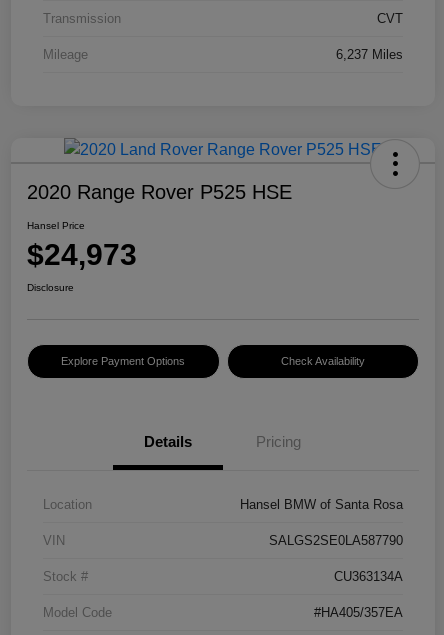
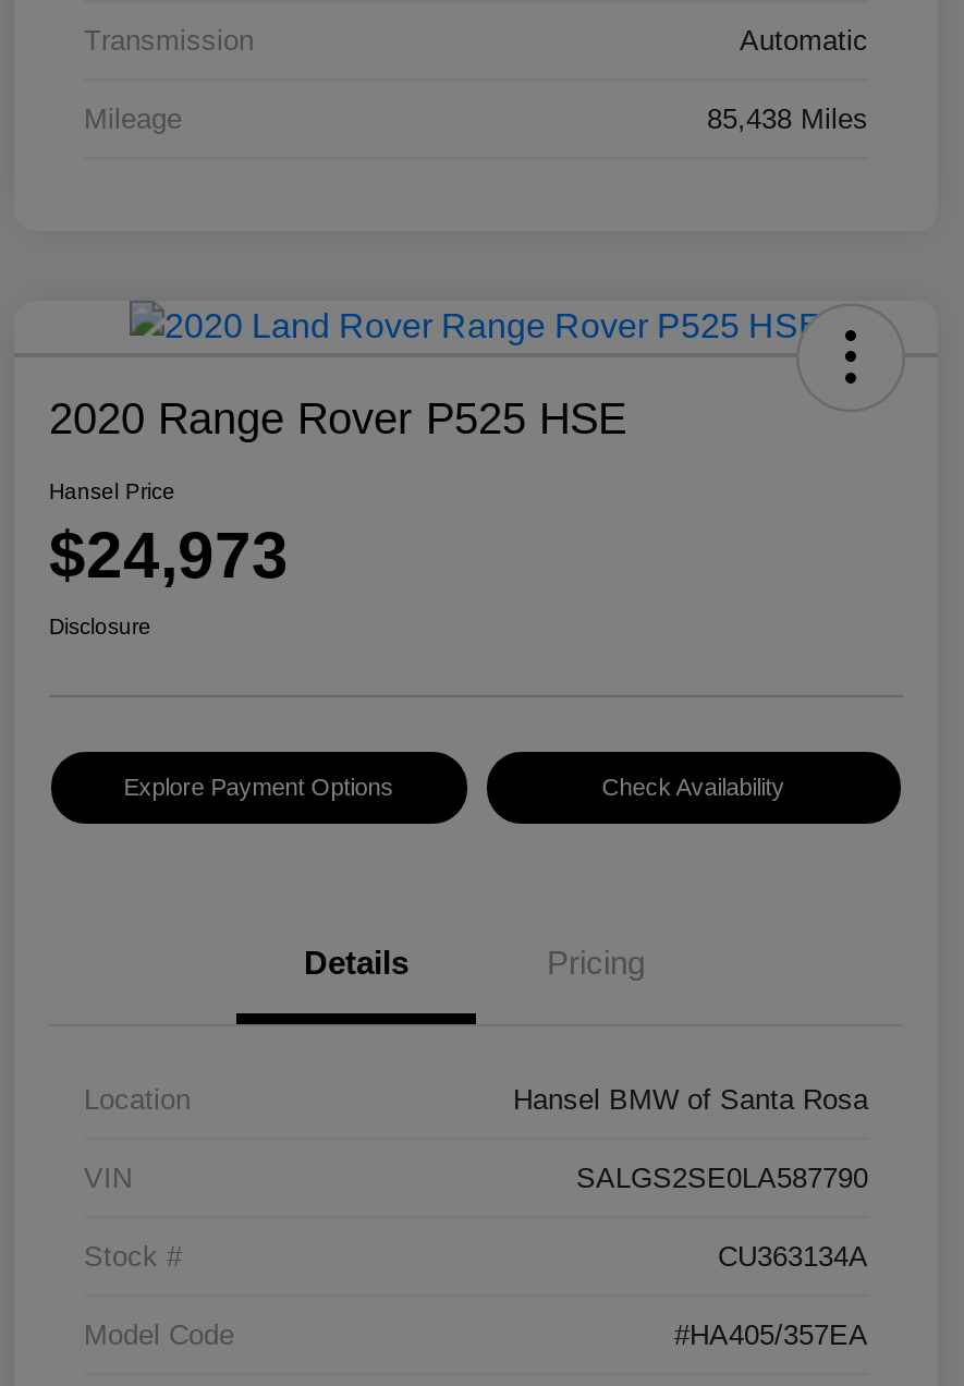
- CVT
+ Automatic

- 6,237 Miles
+ 85,438 Miles
